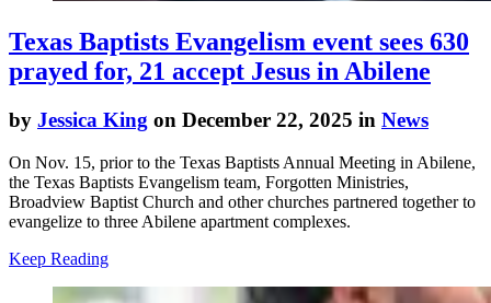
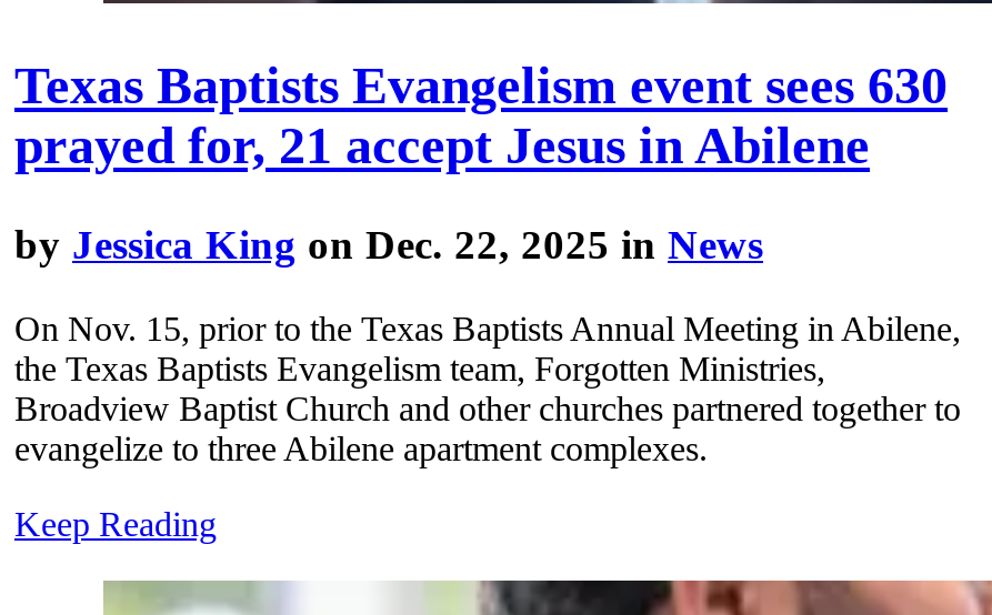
- by Jessica King on December 22, 2025 in News
+ by Jessica King on Dec. 22, 2025 in News
